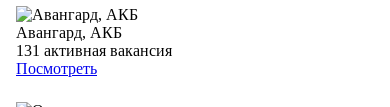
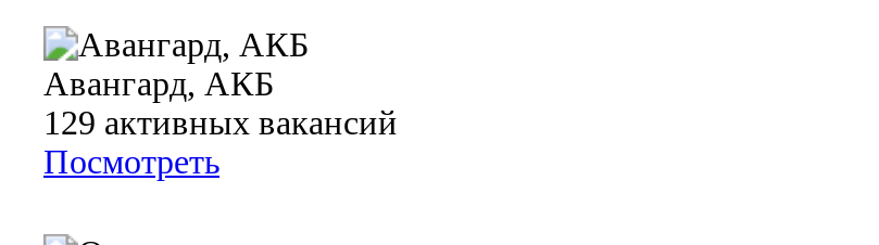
- 131 активная вакансия
+ 129 активных вакансий
